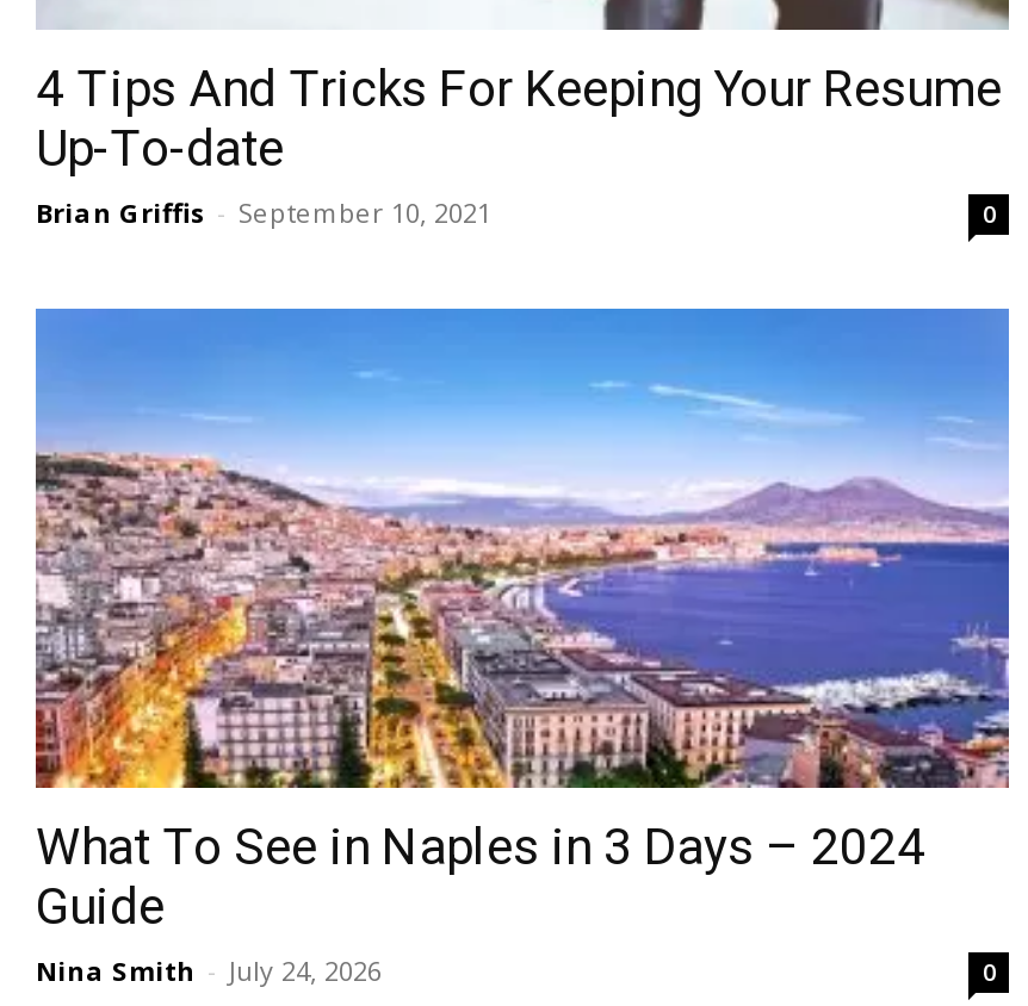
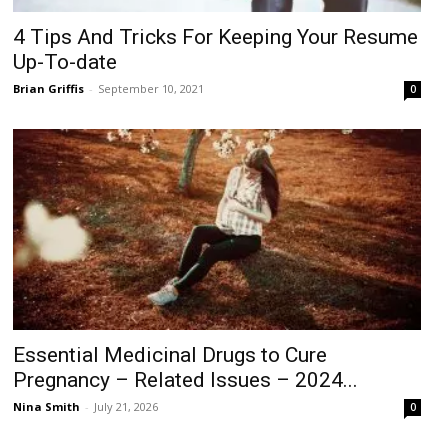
- [image]
- What To See in Naples in 3 Days – 2024
- Guide
- Nina Smith - July 24, 2026
+ [image]
+ Essential Medicinal Drugs to Cure
+ Pregnancy – Related Issues – 2024...
+ Nina Smith - July 21, 2026
